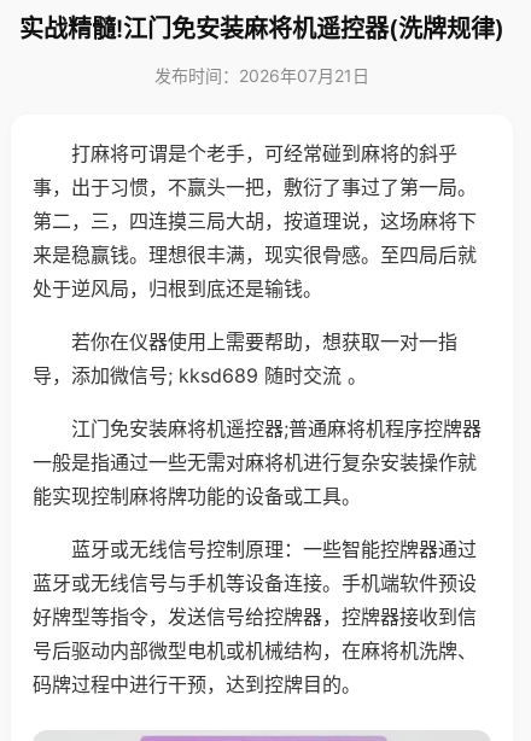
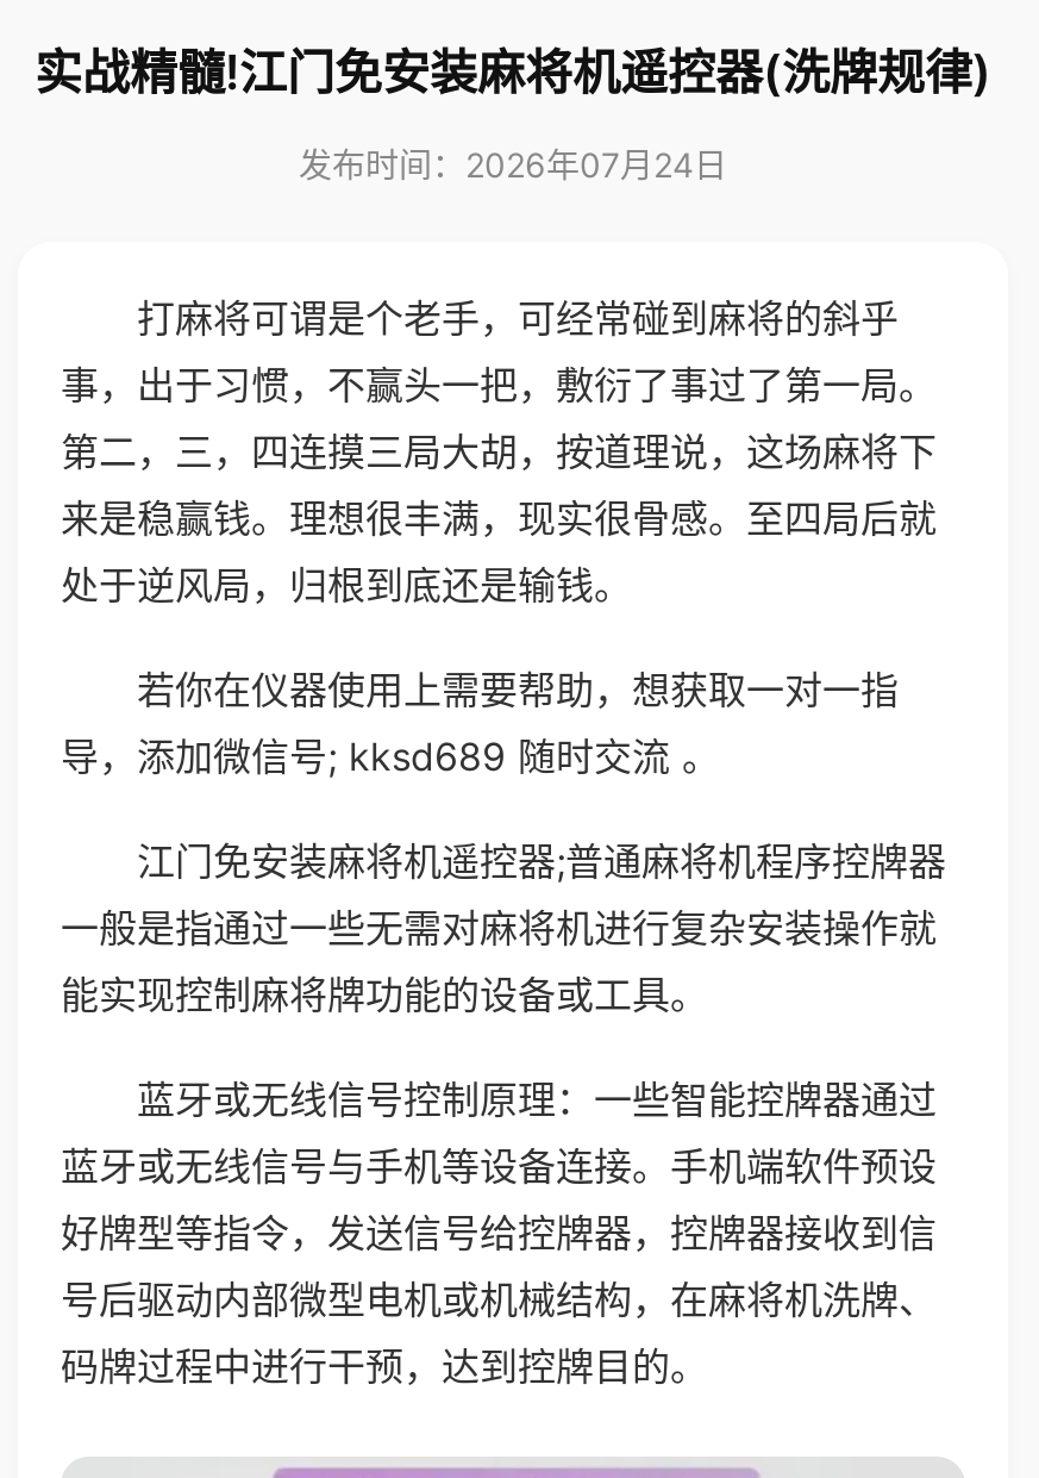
- 发布时间：2026年07月21日
+ 发布时间：2026年07月24日
